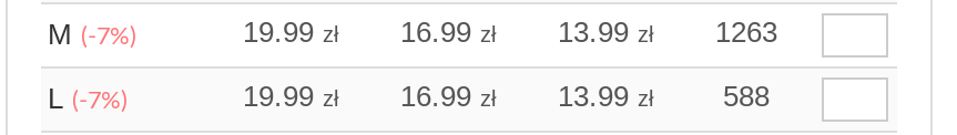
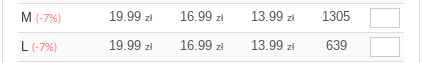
- 19.99 zł 16.99 zł 13.99 zł 1263
+ 19.99 zł 16.99 zł 13.99 zł 1305

- 588
+ 639
